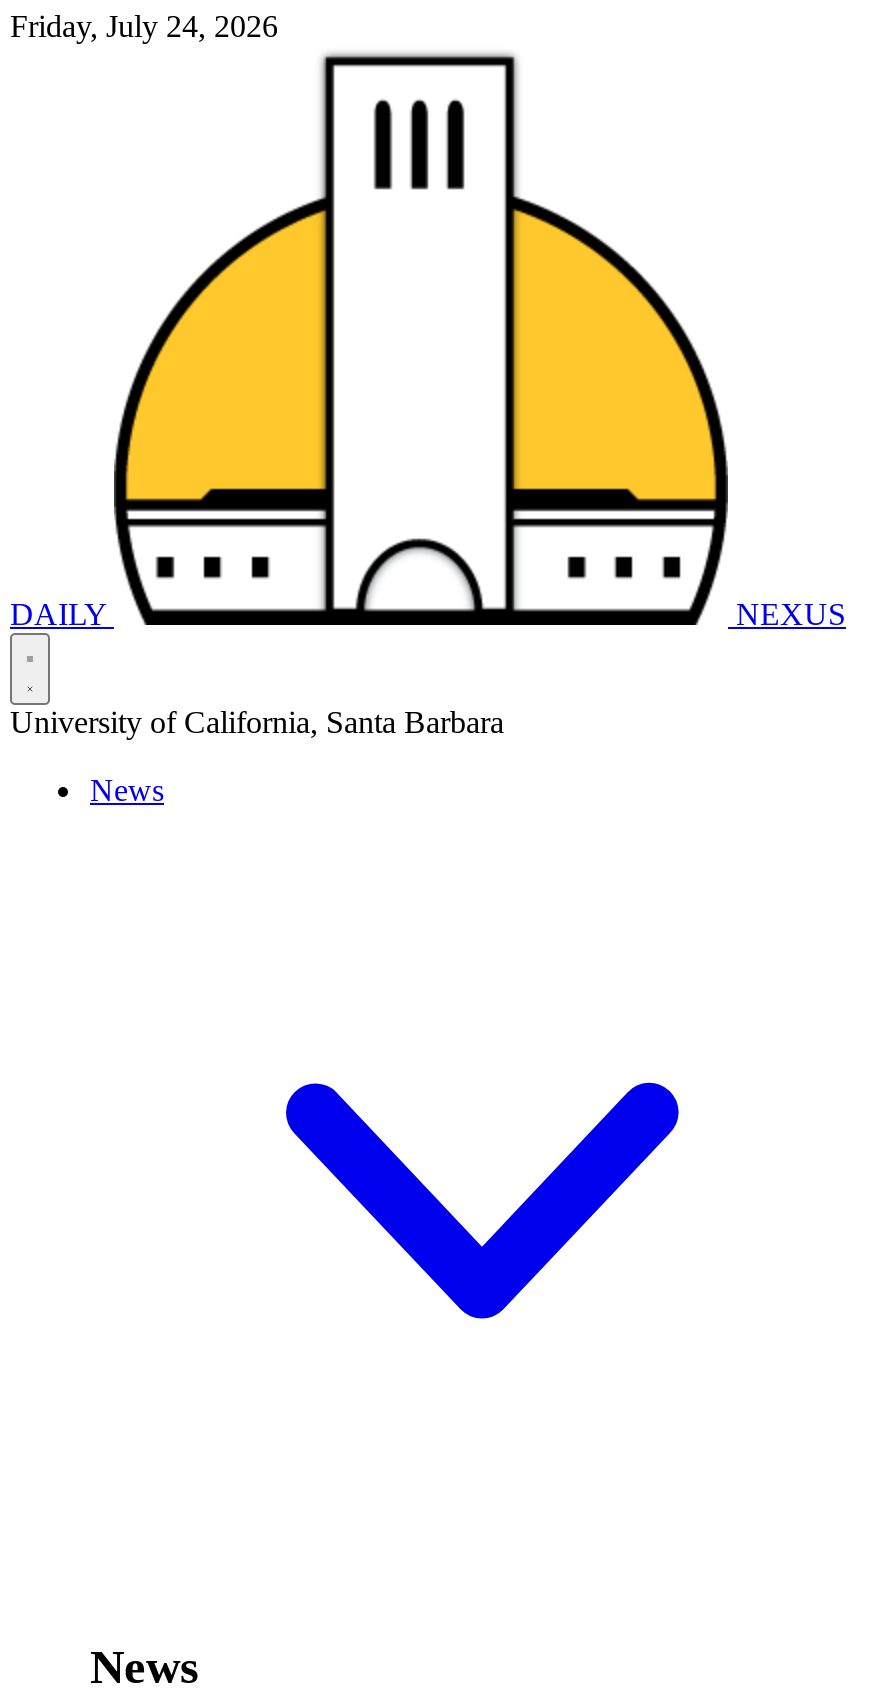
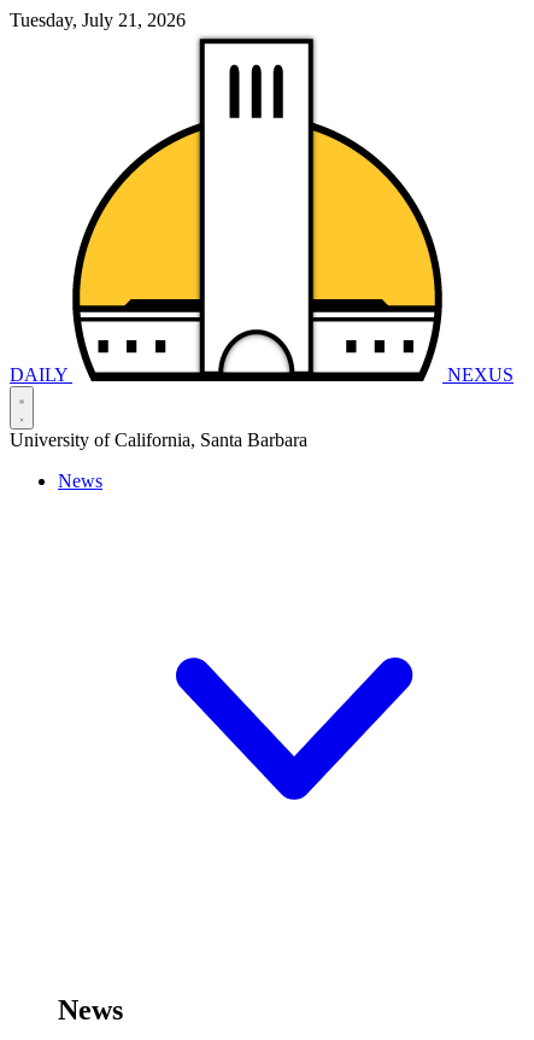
- Friday, July 24, 2026
+ Tuesday, July 21, 2026
